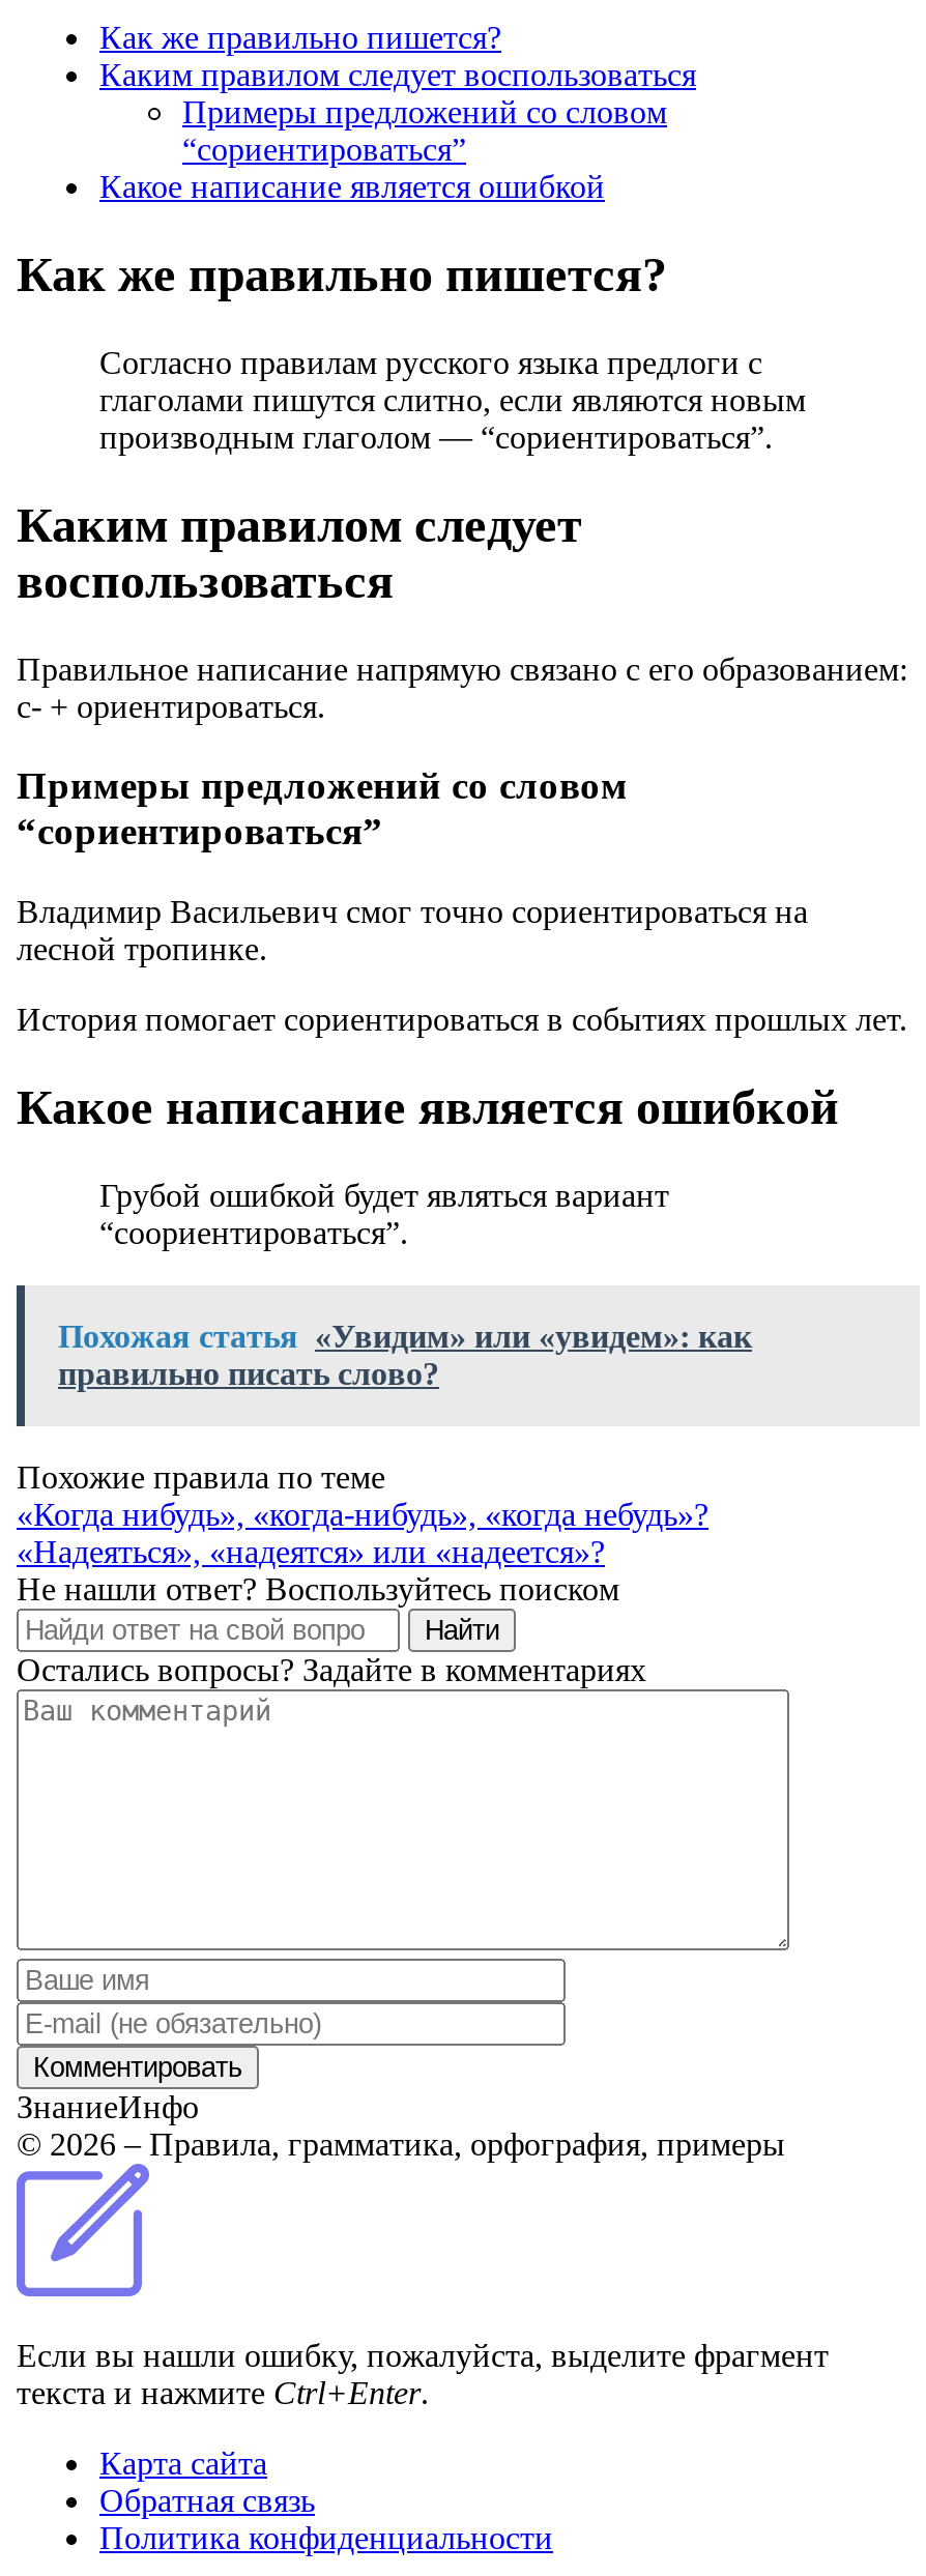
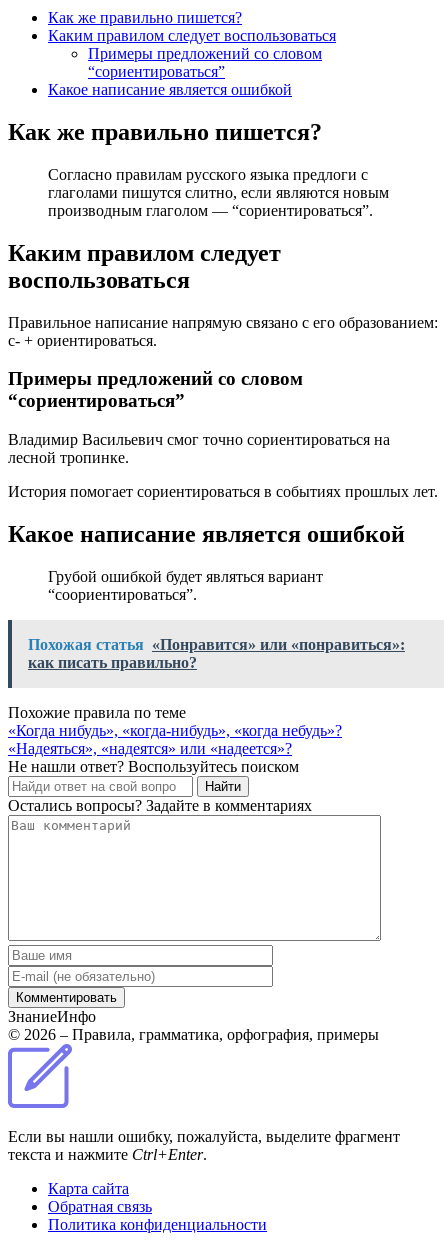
- Похожая статья «Увидим» или «увидем»: как
- правильно писать слово?
+ Похожая статья «Понравится» или «понравиться»:
+ как писать правильно?
